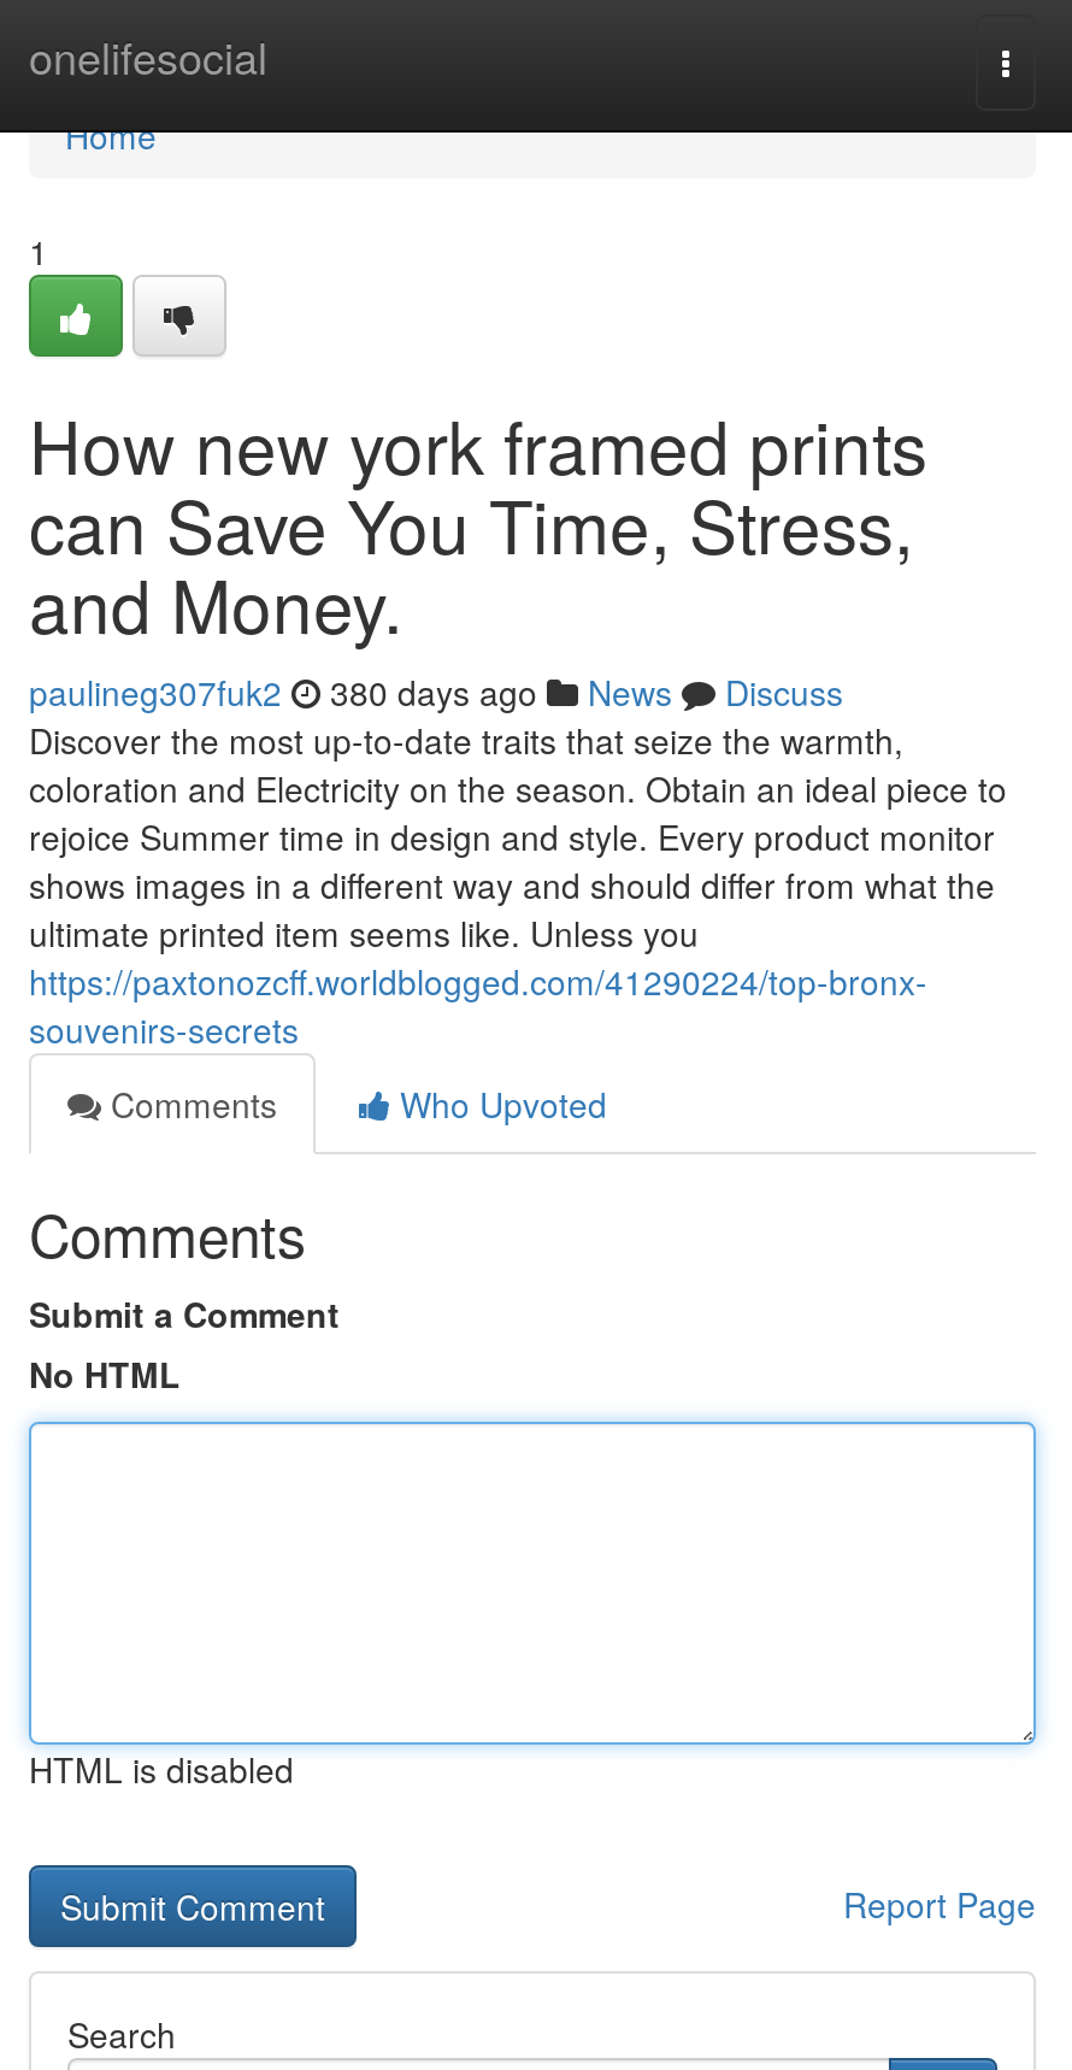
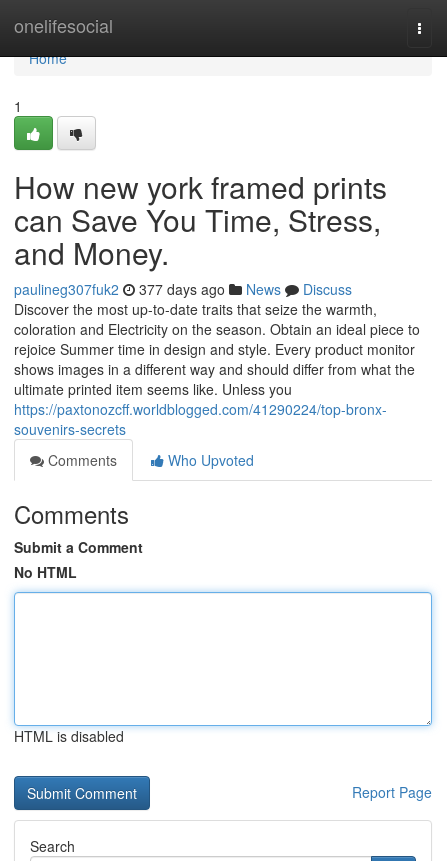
- paulineg307fuk2 380 days ago News Discuss
+ paulineg307fuk2 377 days ago News Discuss
